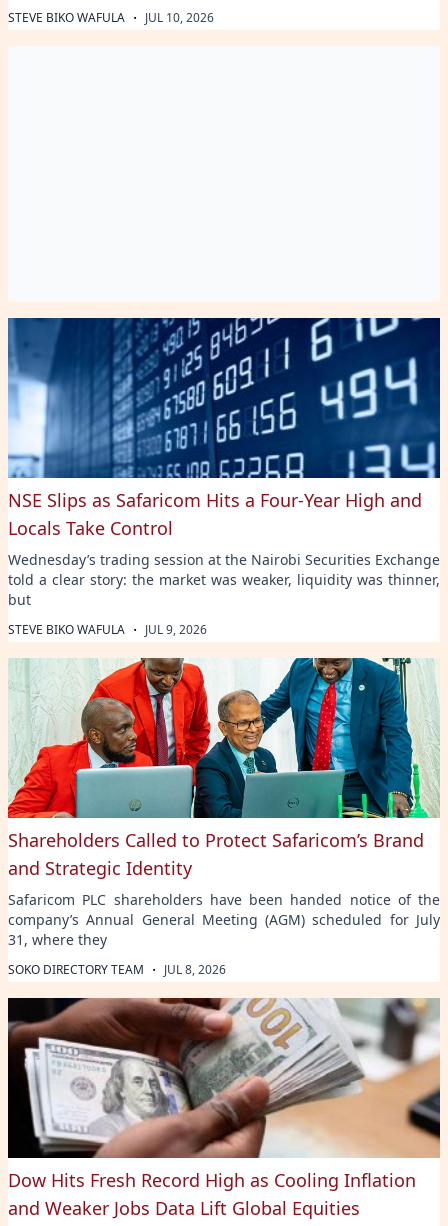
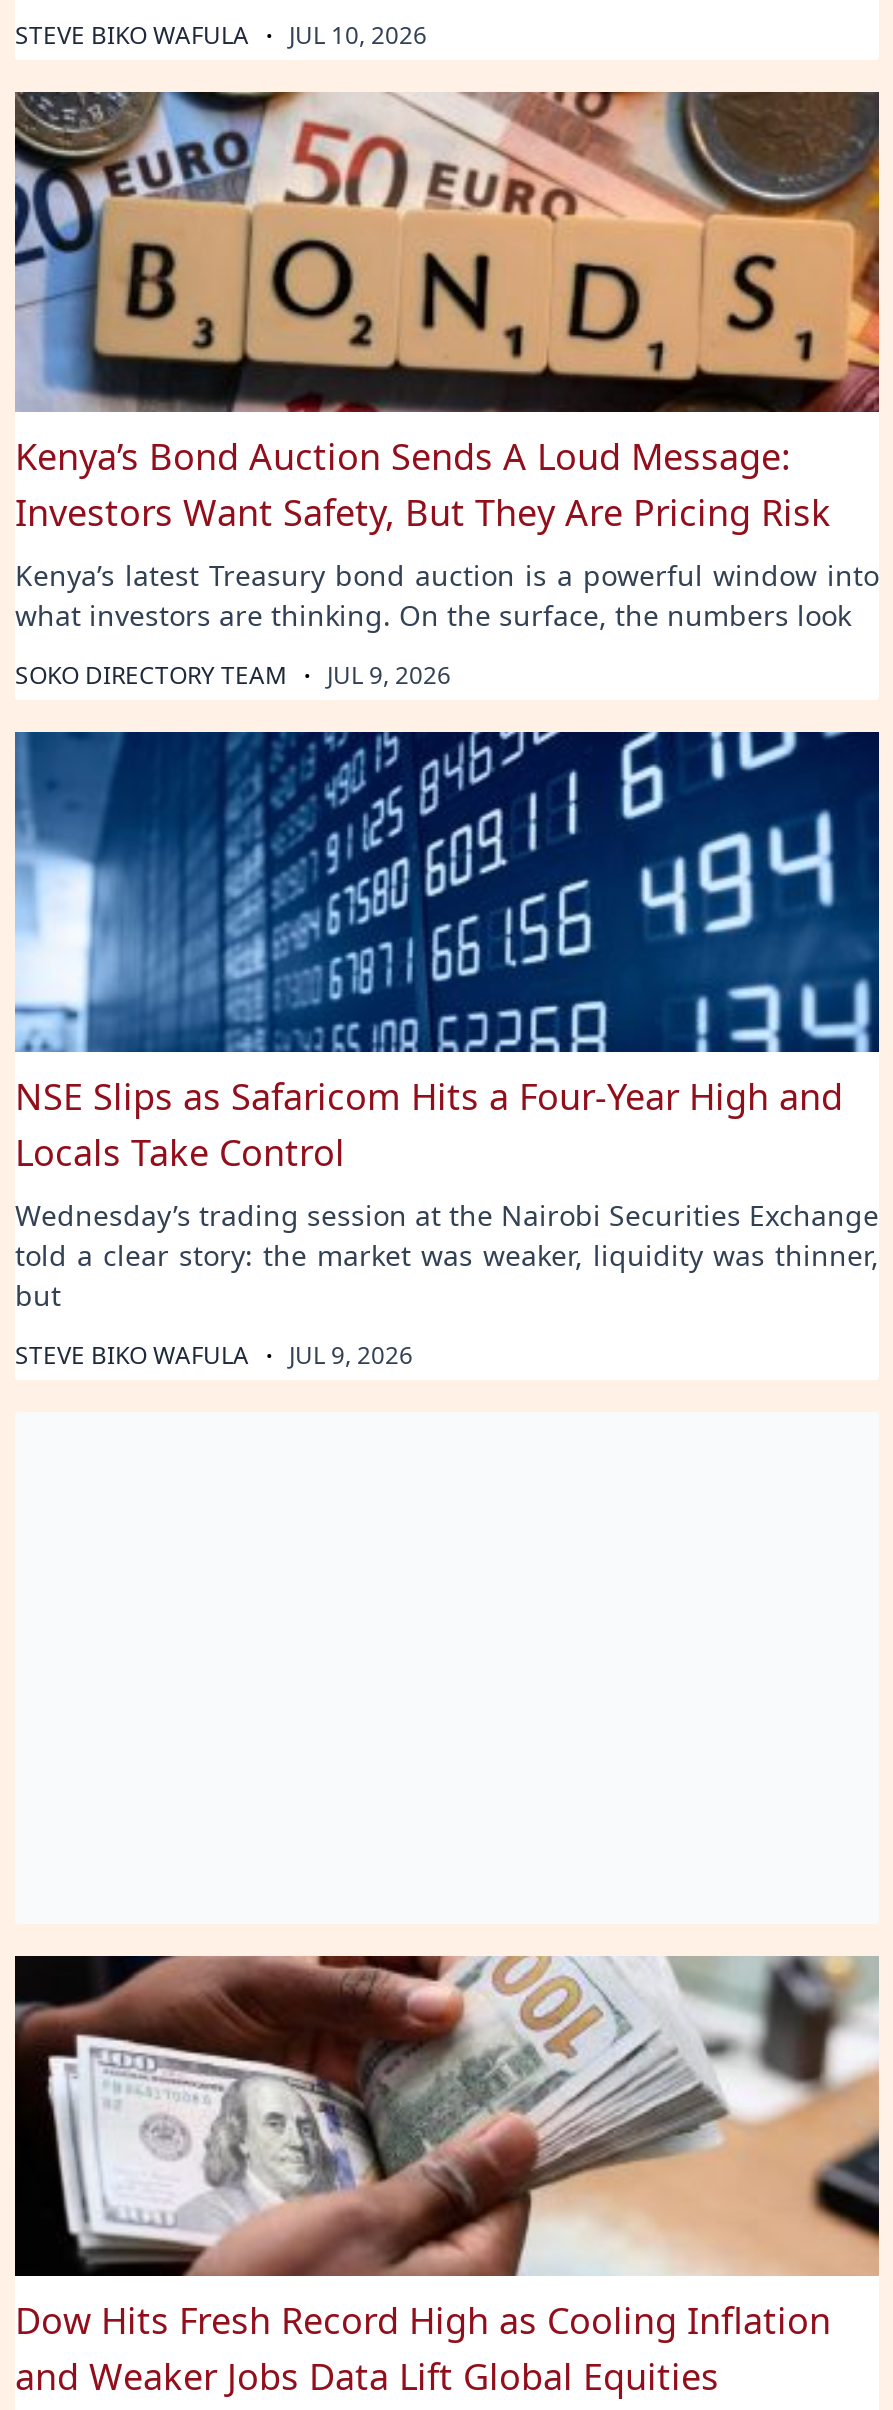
+ [image]
+ Kenya’s Bond Auction Sends A Loud Message:
+ Investors Want Safety, But They Are Pricing Risk
+ Kenya’s latest Treasury bond auction is a powerful window into
+ what investors are thinking. On the surface, the numbers look
+ SOKO DIRECTORY TEAM · JUL 9, 2026

moved down: [image] | NSE Slips as Safaricom Hits a Four-Year High and | Locals Take Control | Wednesday’s trading session at the Nairobi Securities Exchange | told a clear story: the market was weaker, liquidity was thinner, | but | STEVE BIKO WAFULA · JUL 9, 2026

- [image]
- Shareholders Called to Protect Safaricom’s Brand
- and Strategic Identity
- Safaricom PLC shareholders have been handed notice of the
- company’s Annual General Meeting (AGM) scheduled for July
- 31, where they
- SOKO DIRECTORY TEAM · JUL 8, 2026
